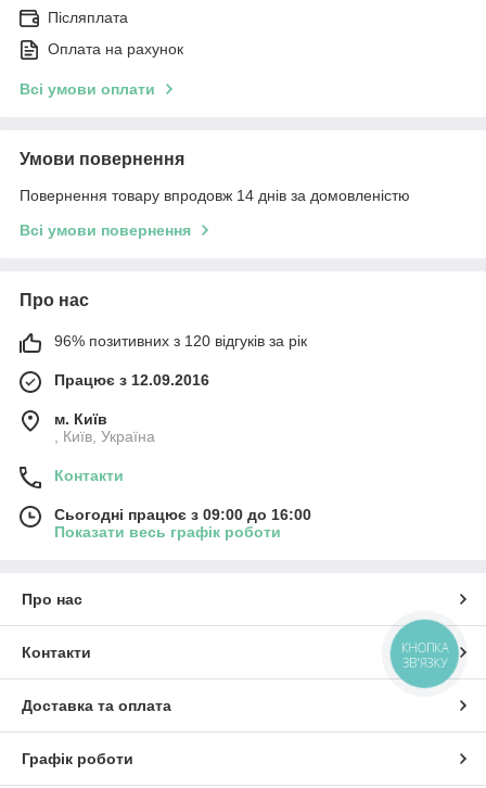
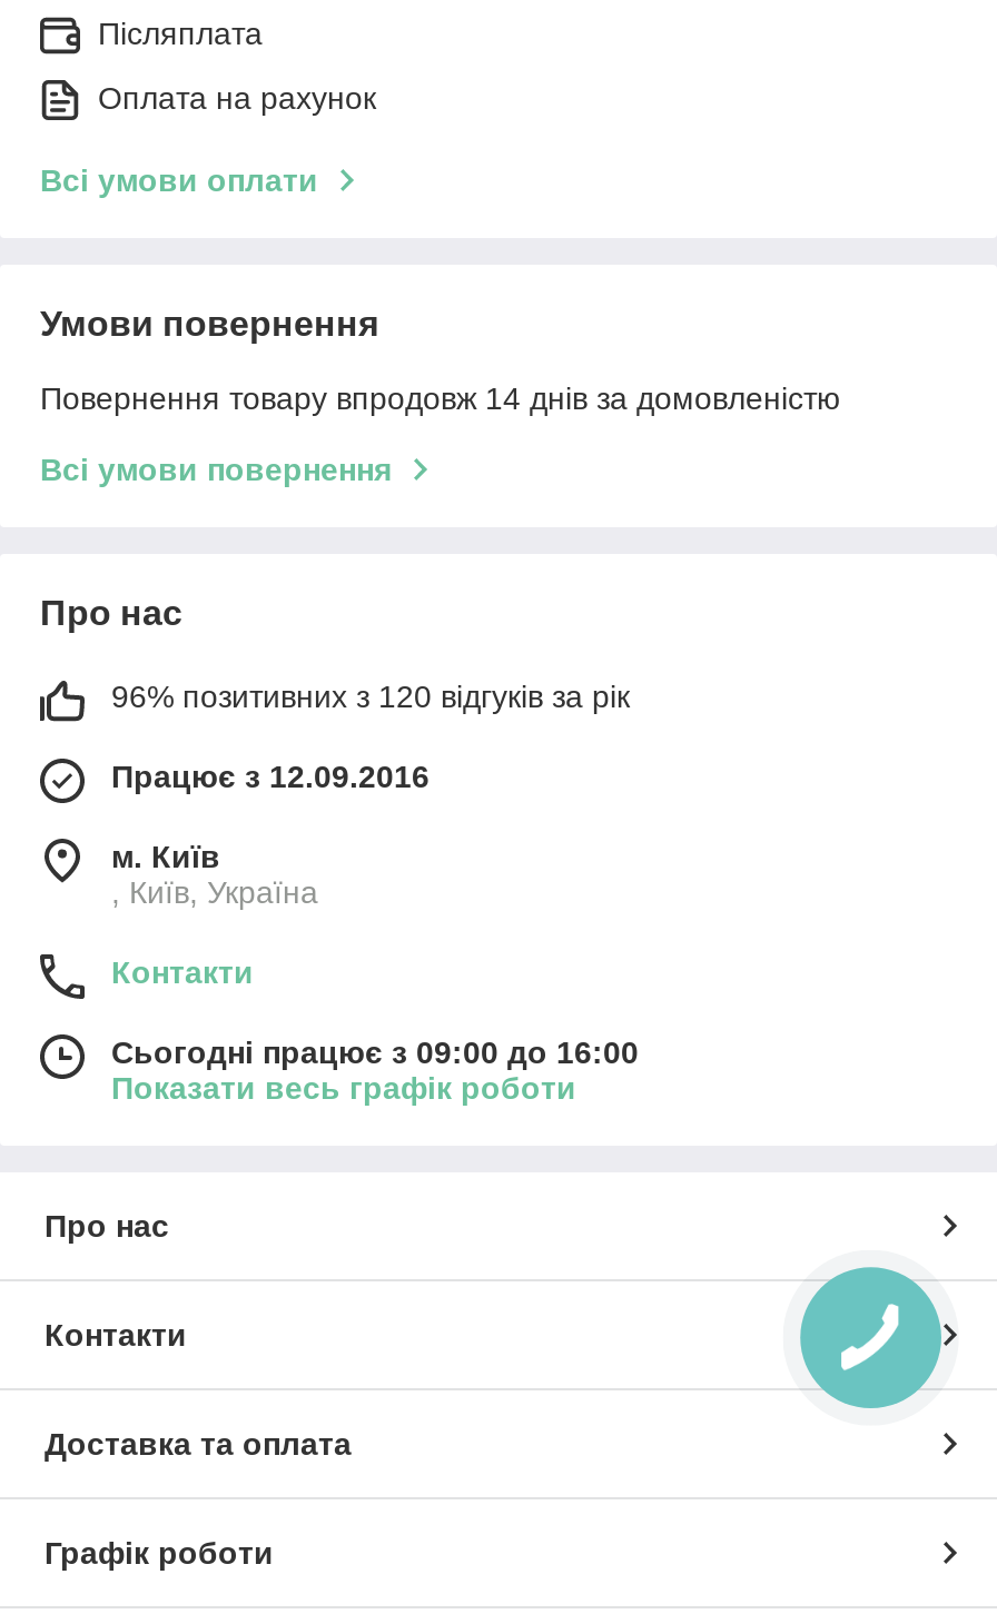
- КНОПКА
- ЗВ'ЯЗКУ
